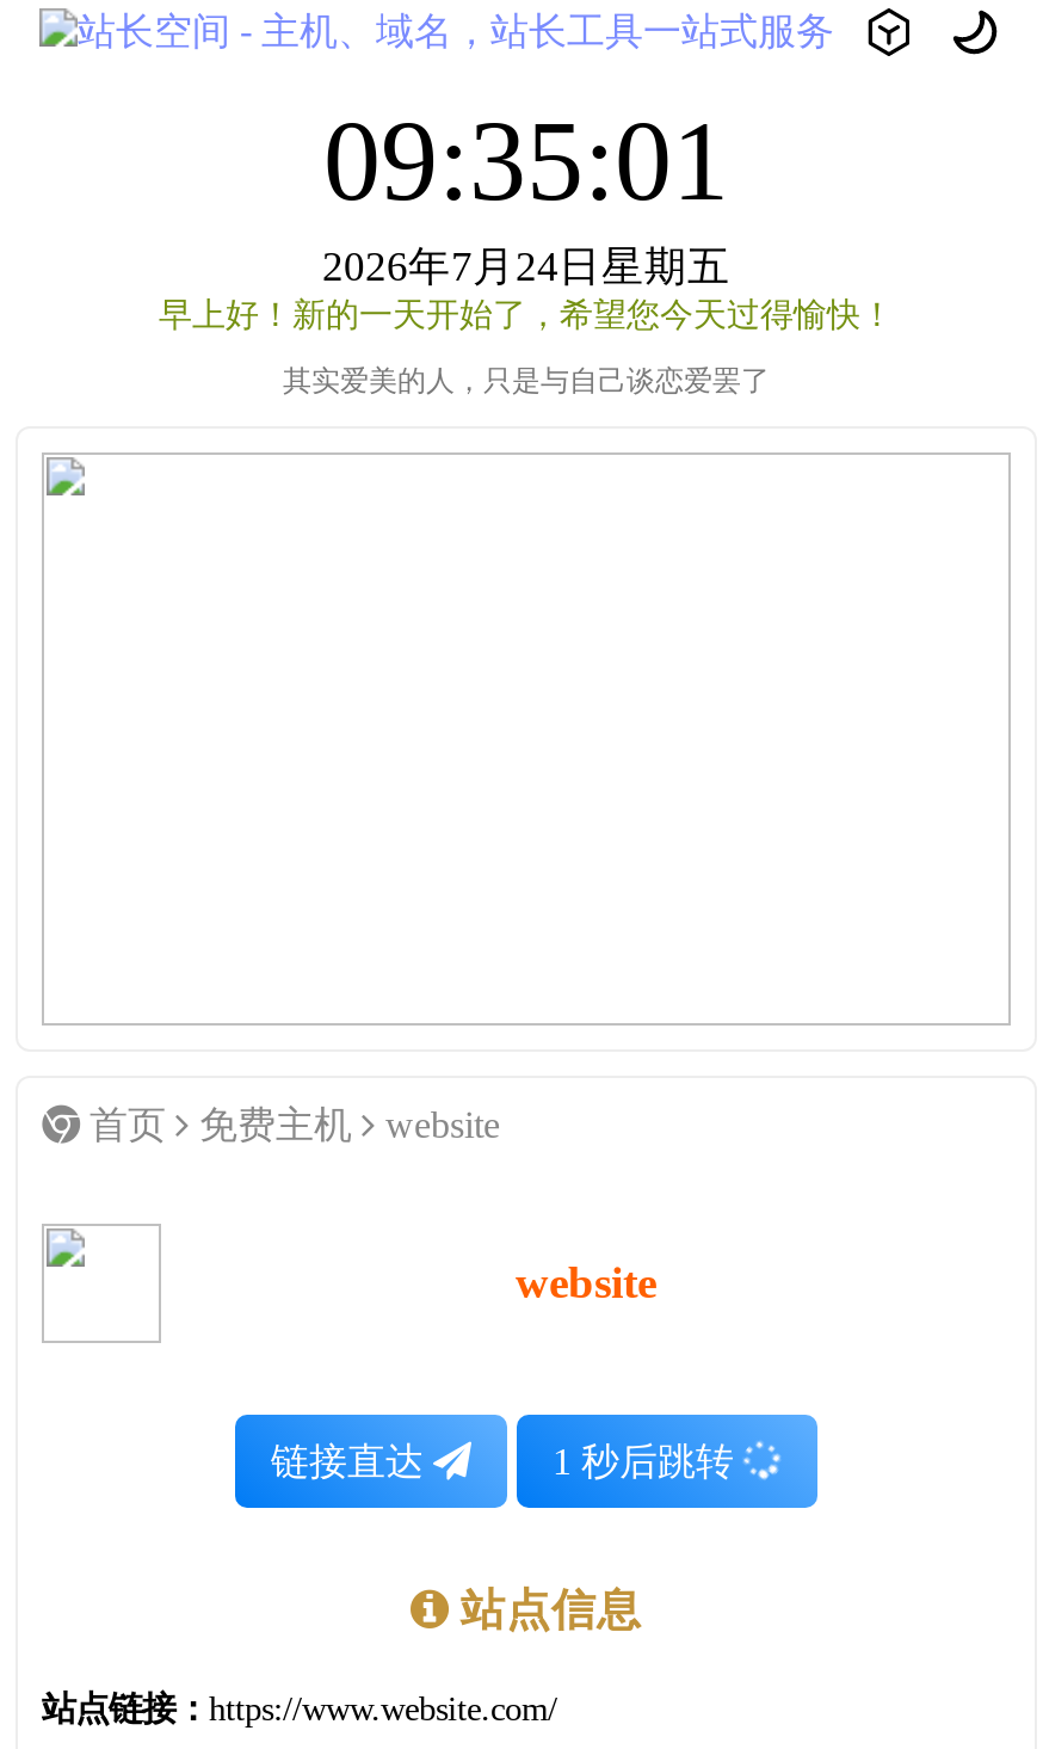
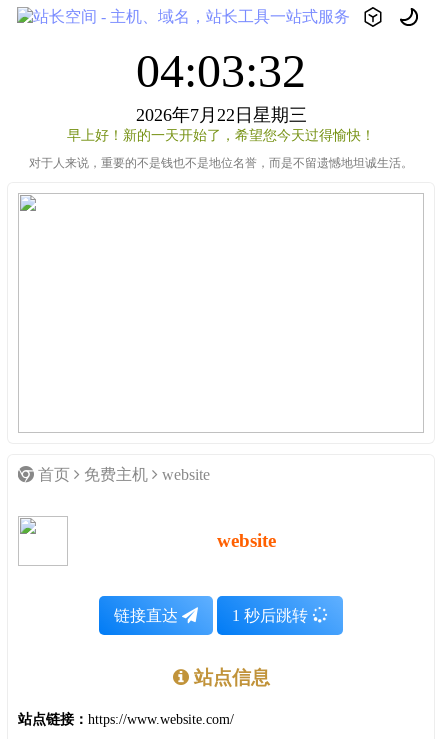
- 09:35:01
+ 04:03:32

- 2026年7月24日星期五
+ 2026年7月22日星期三

- 其实爱美的人，只是与自己谈恋爱罢了
+ 对于人来说，重要的不是钱也不是地位名誉，而是不留遗憾地坦诚生活。
